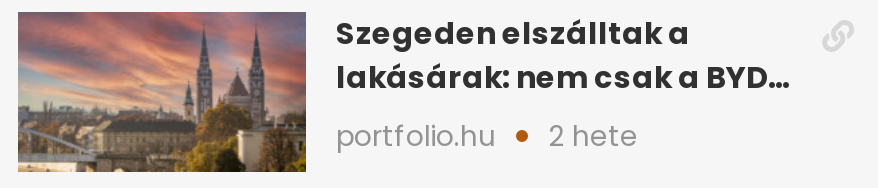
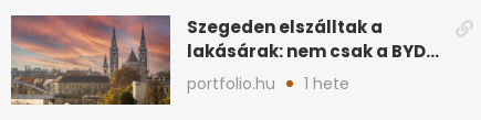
- 2 hete
+ 1 hete
